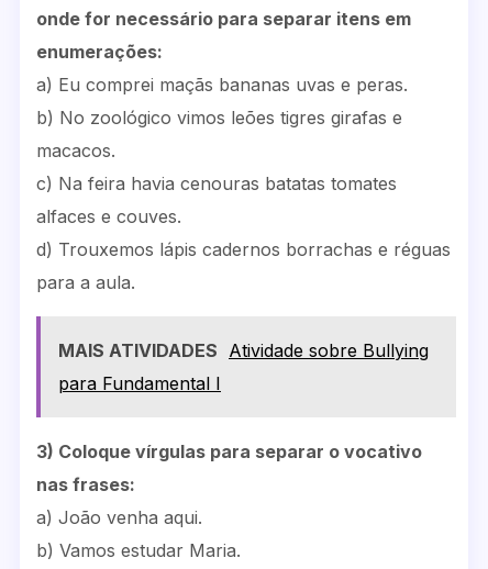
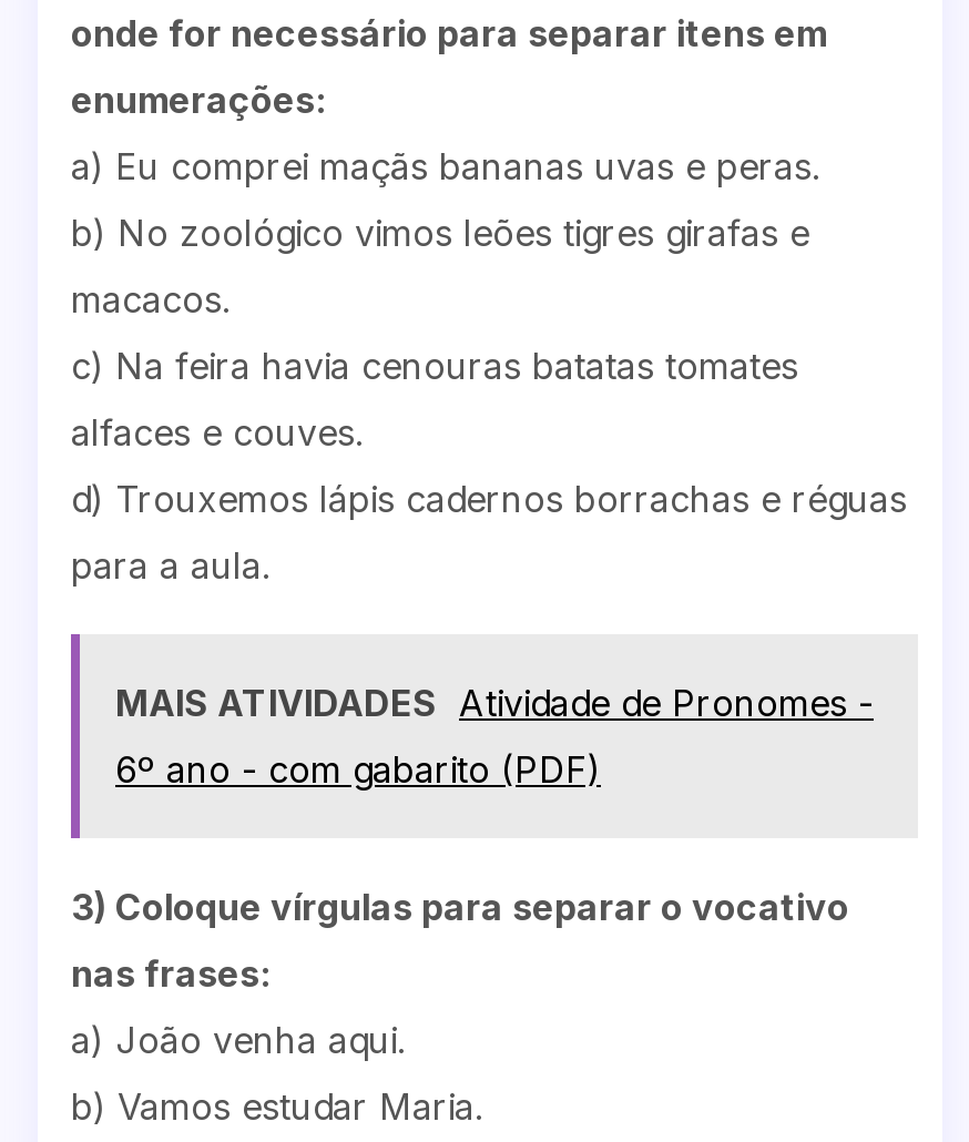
- MAIS ATIVIDADES Atividade sobre Bullying
+ MAIS ATIVIDADES Atividade de Pronomes -

- para Fundamental I
+ 6º ano - com gabarito (PDF)
